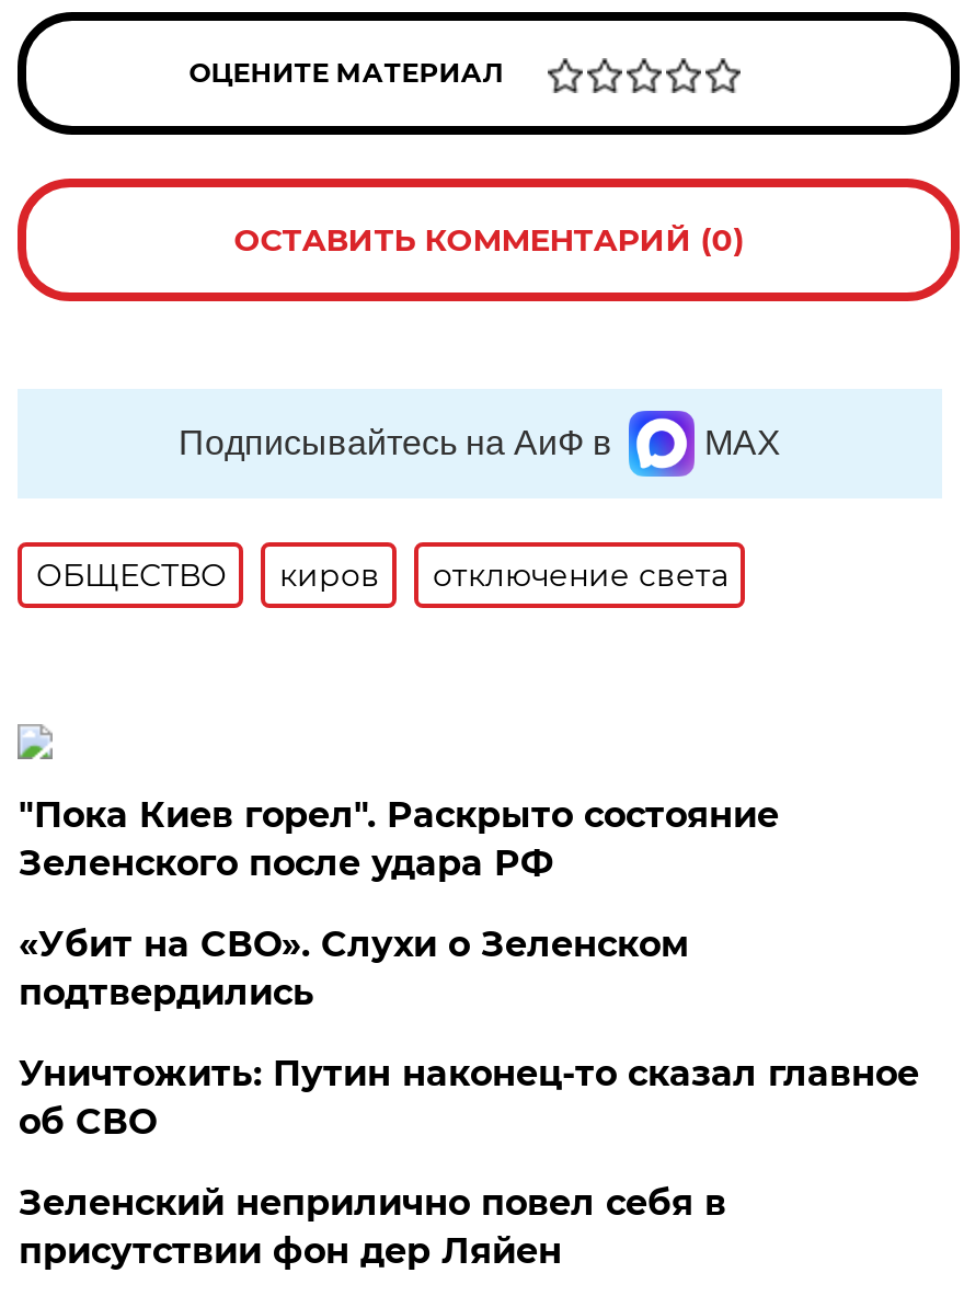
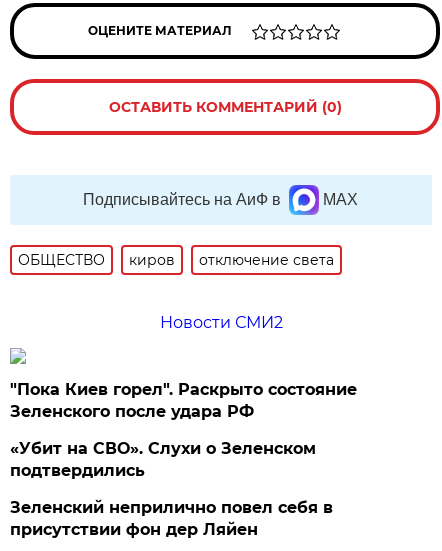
+ Новости СМИ2

moved down: "Пока Киев горел". Раскрыто состояние | Зеленского после удара РФ | «Убит на СВО». Слухи о Зеленском | подтвердились

- Уничтожить: Путин наконец-то сказал главное
- об СВО
